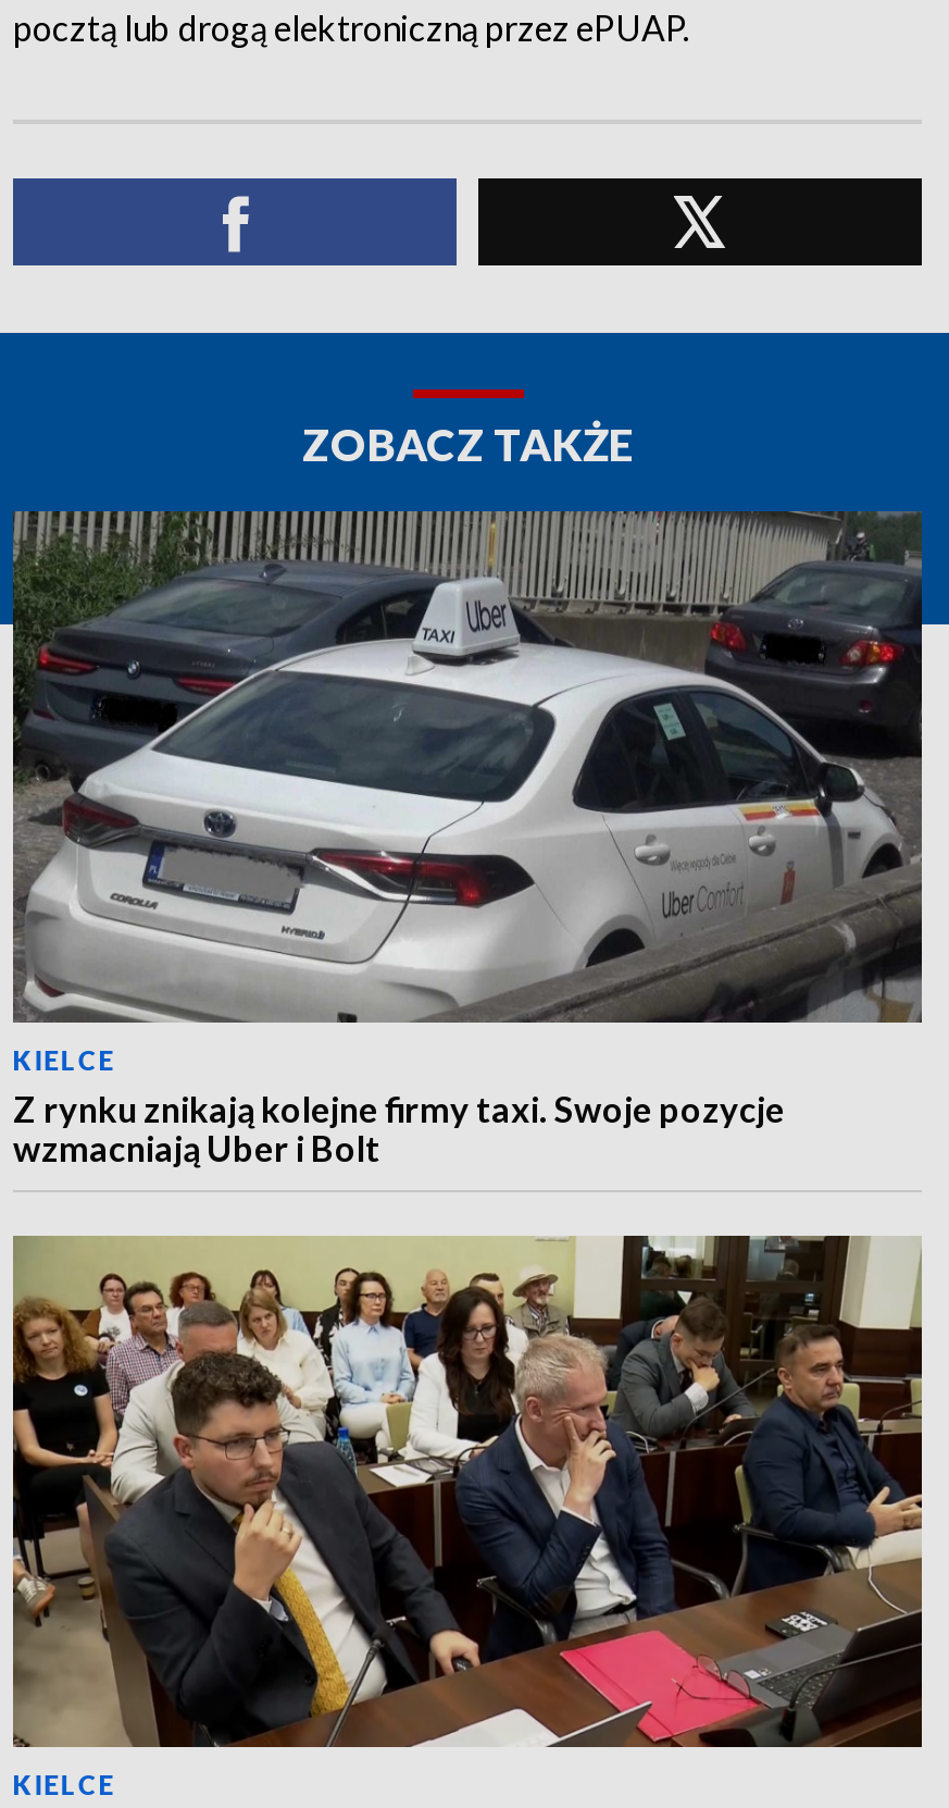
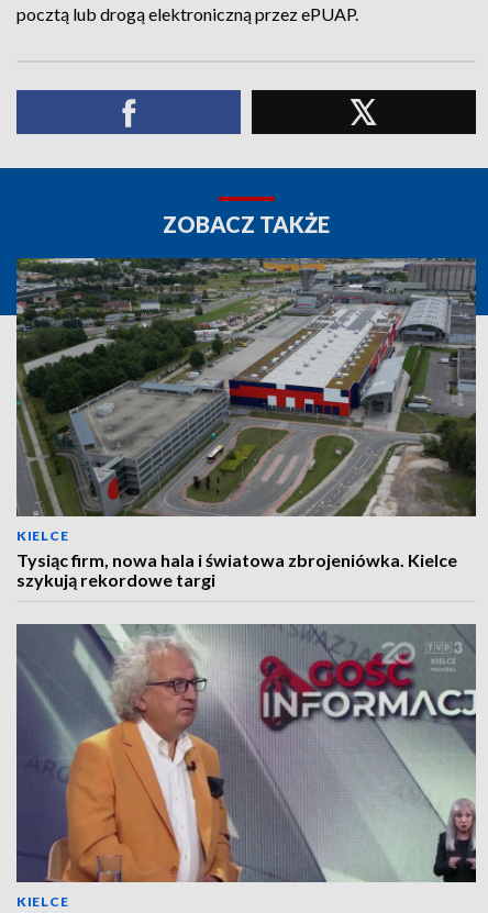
- [image]
- Z rynku znikają kolejne firmy taxi. Swoje pozycje
- wzmacniają Uber i Bolt
+ [image]
+ Tysiąc firm, nowa hala i światowa zbrojeniówka. Kielce
+ szykują rekordowe targi

- [image]
+ [image]
